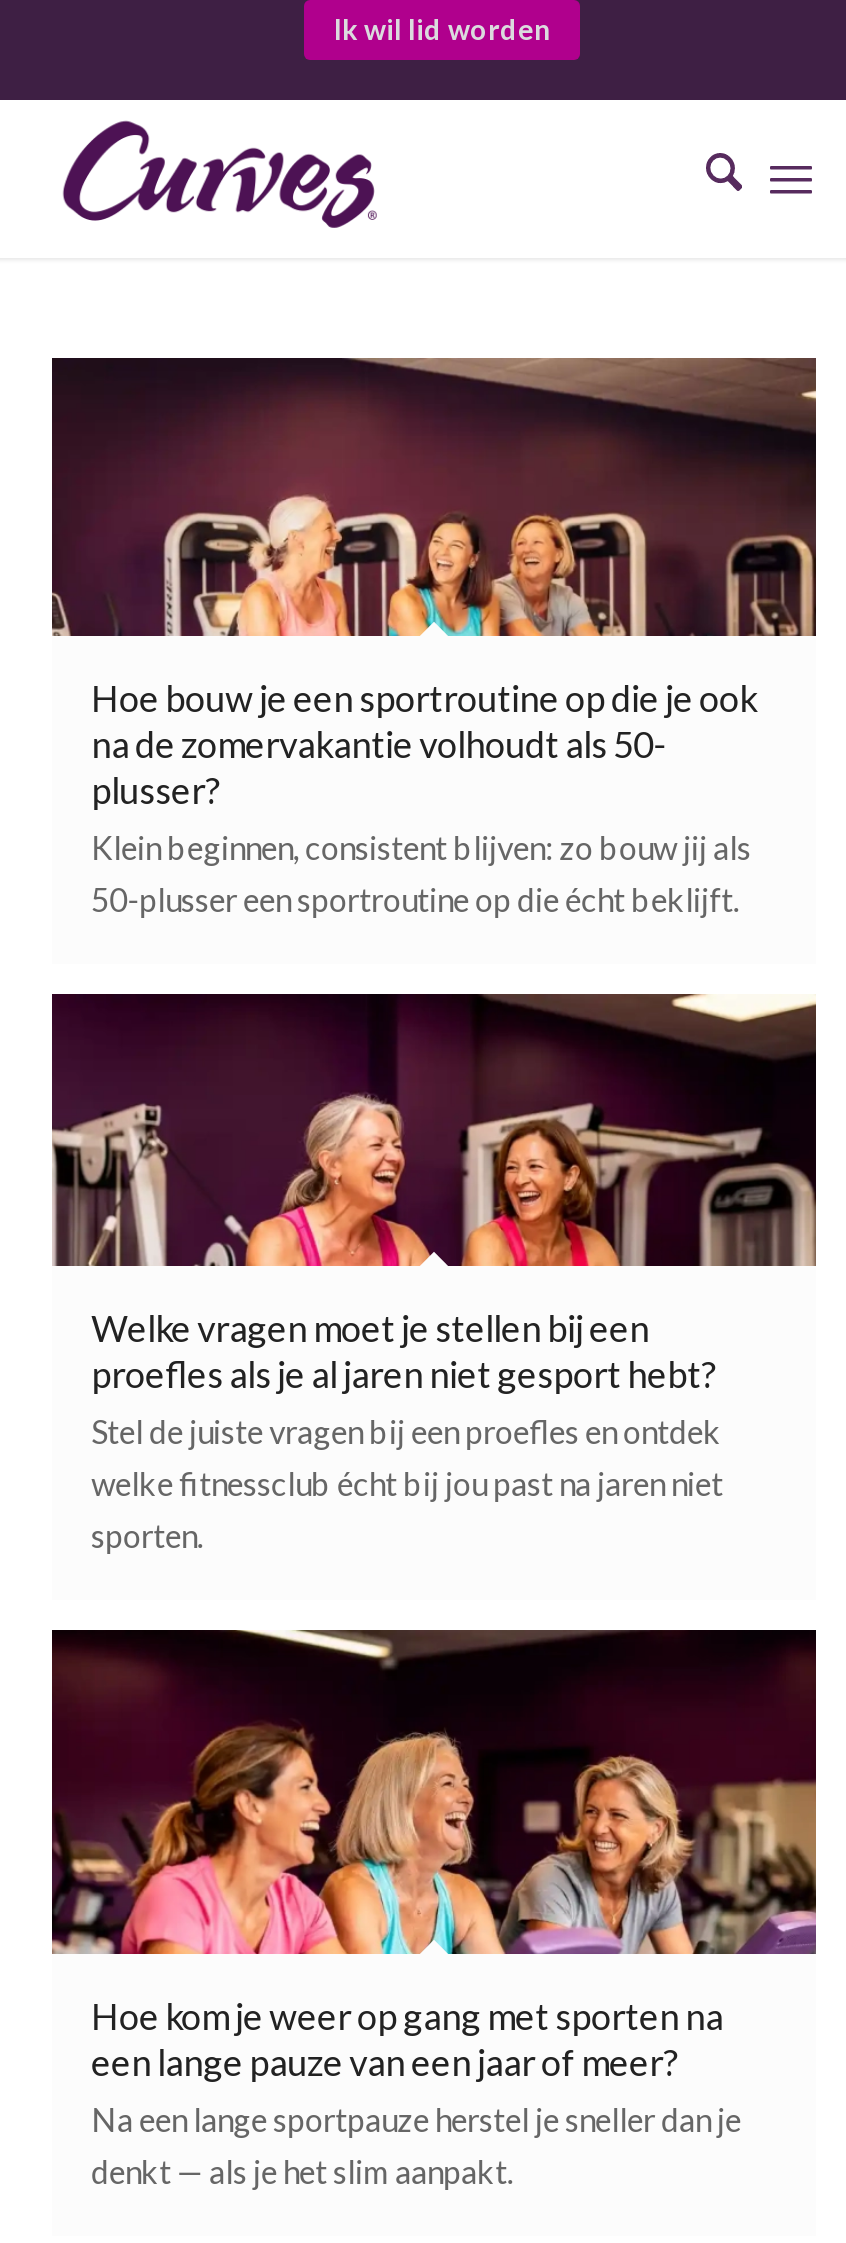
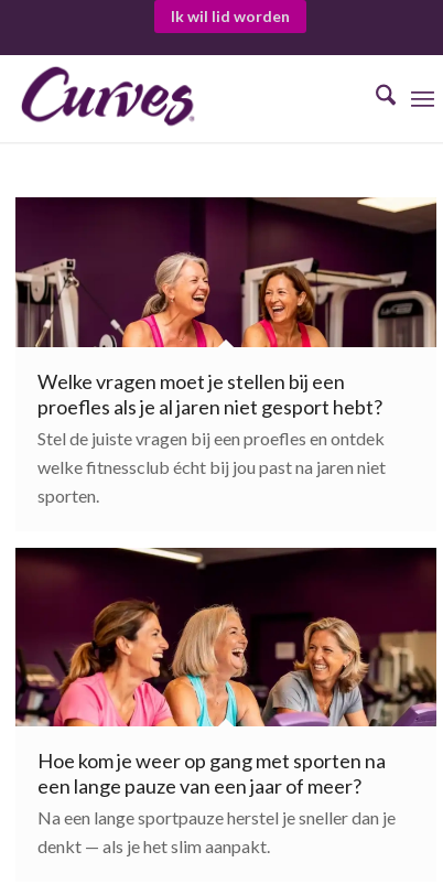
- [image]
- Hoe bouw je een sportroutine op die je ook
- na de zomervakantie volhoudt als 50-
- plusser?
- Klein beginnen, consistent blijven: zo bouw jij als
- 50-plusser een sportroutine op die écht beklijft.
